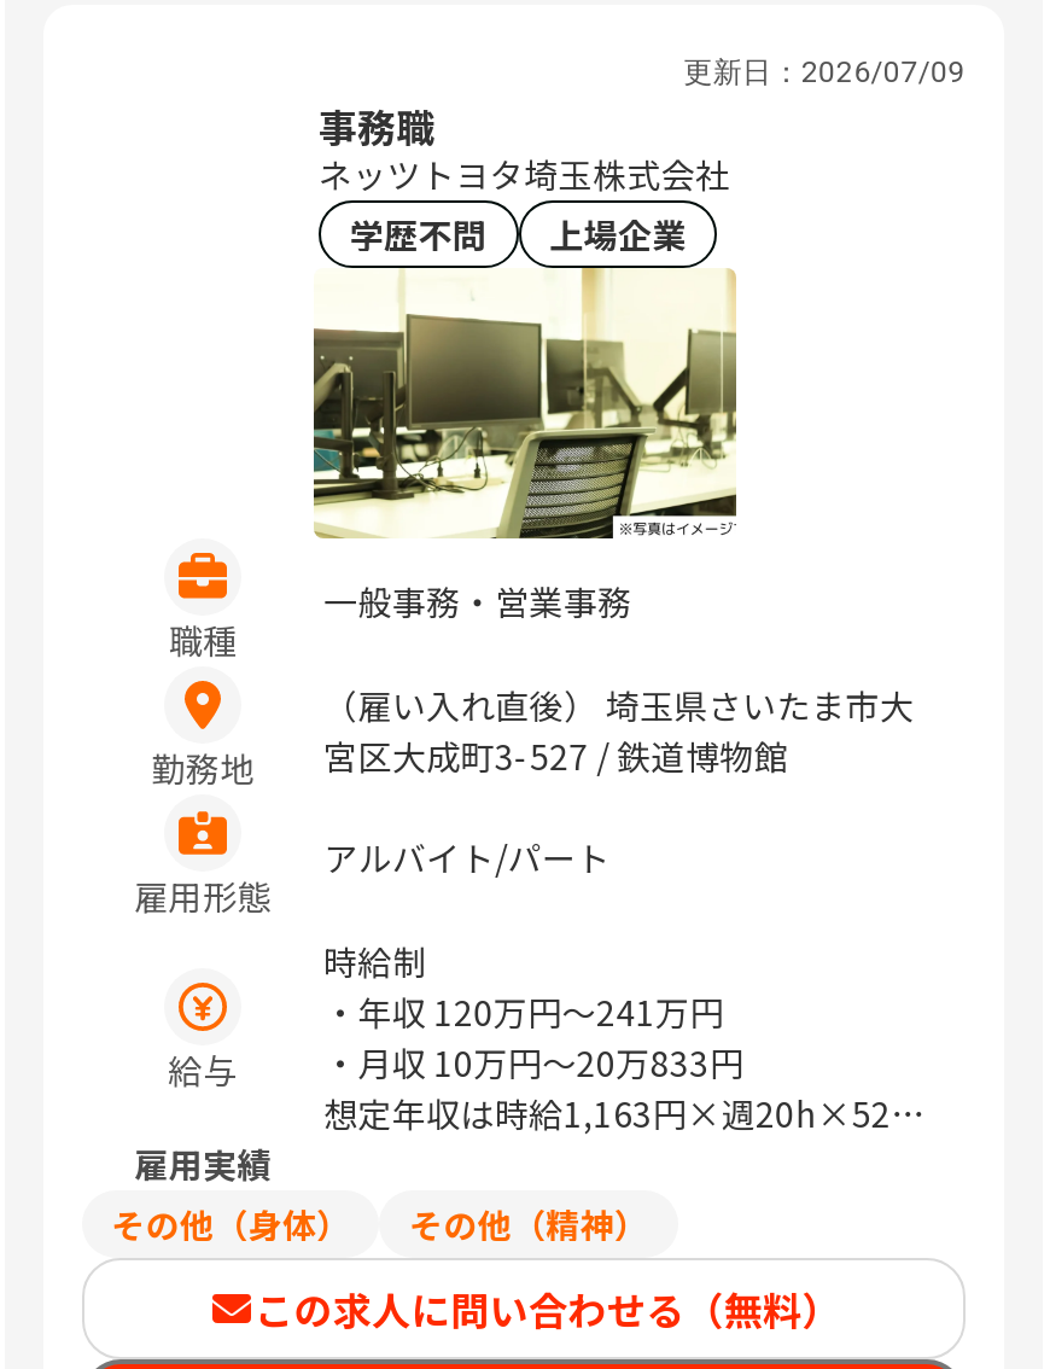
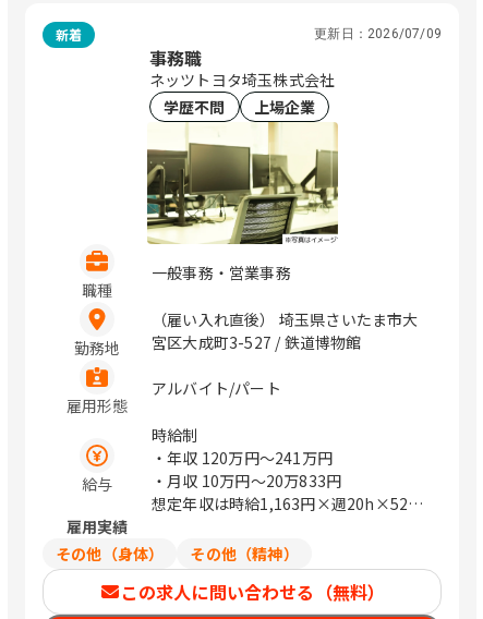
+ 新着
